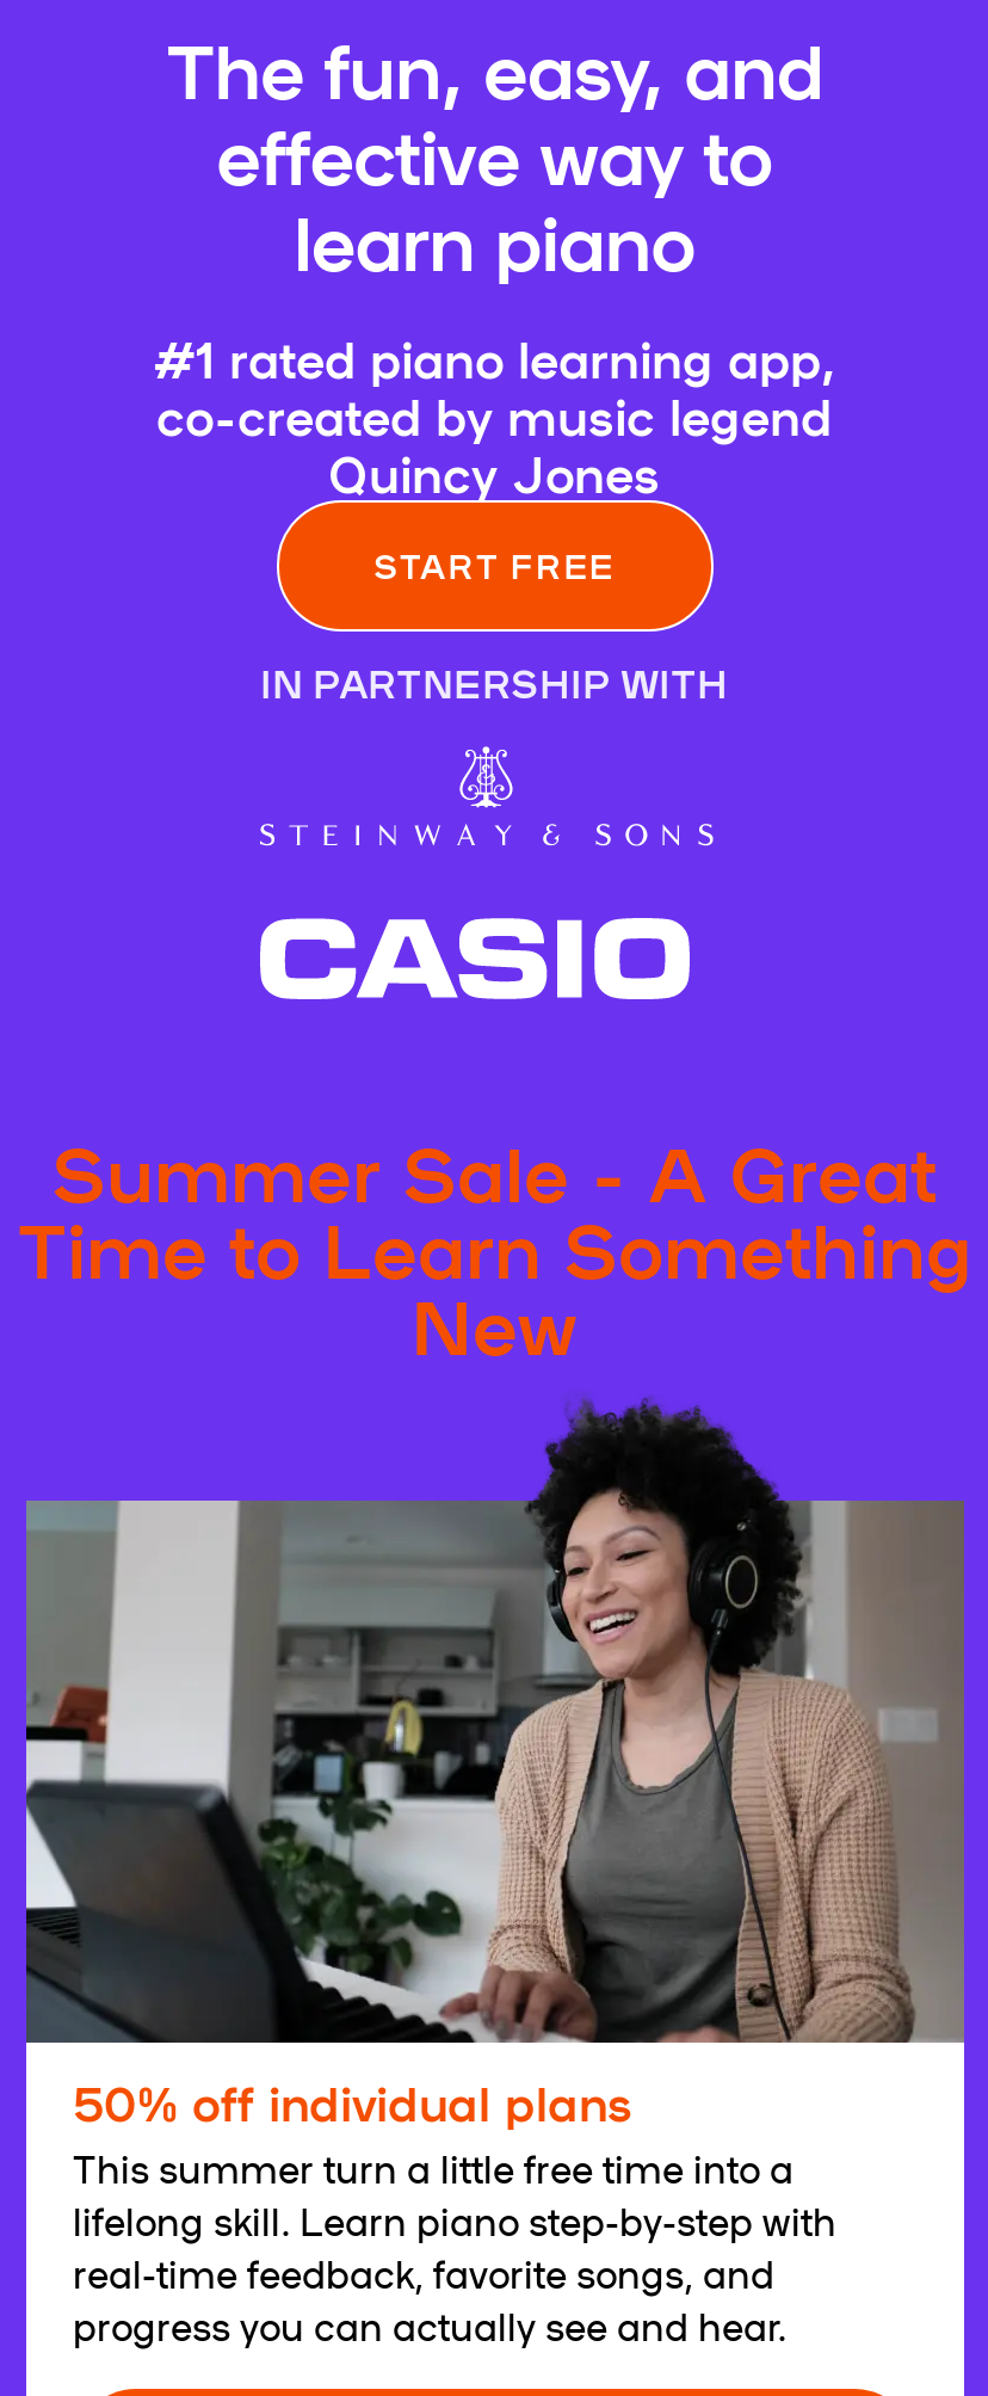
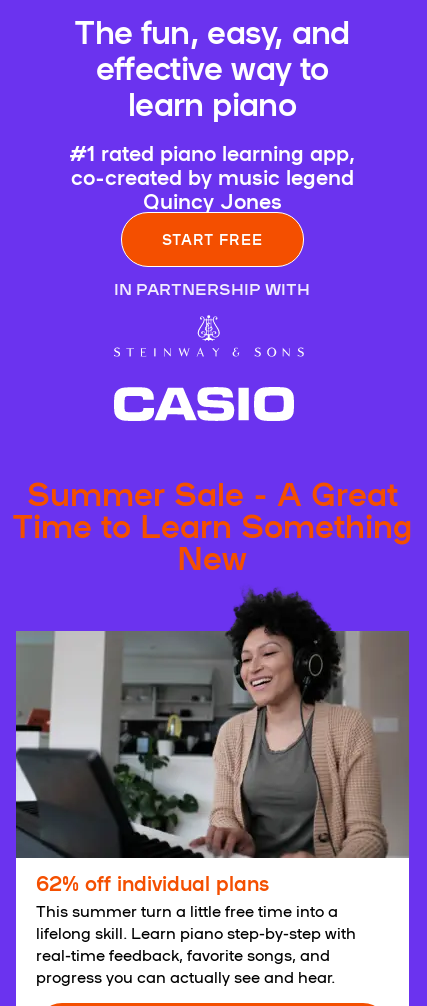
- 50% off individual plans
+ 62% off individual plans
